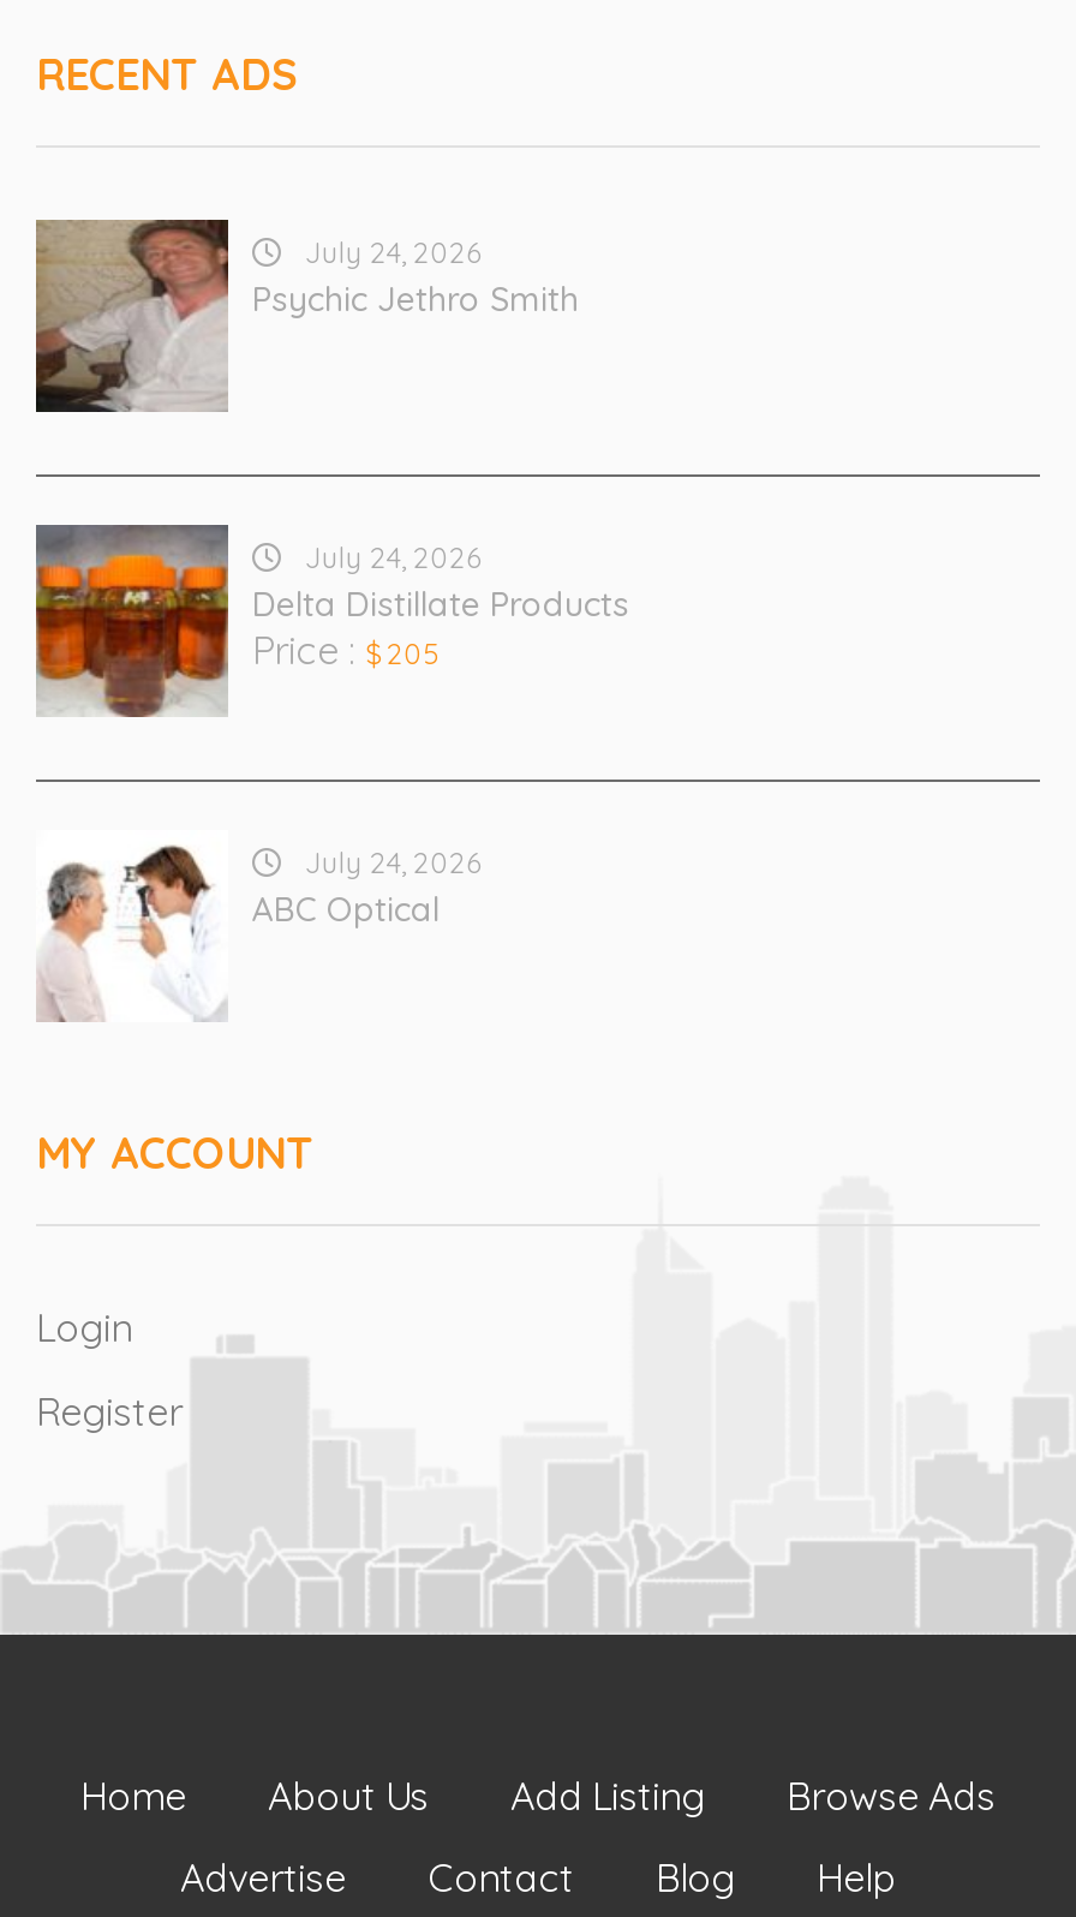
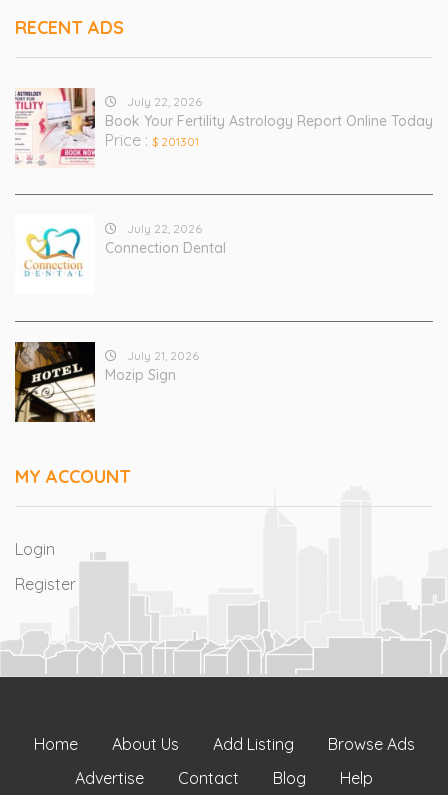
- [image]
- July 24, 2026
- Psychic Jethro Smith
+ [image]
+ July 22, 2026
+ Book Your Fertility Astrology Report Online Today
+ Price : $ 201301

- [image]
- July 24, 2026
- Delta Distillate Products
- Price : $ 205
+ [image]
+ July 22, 2026
+ Connection Dental

- [image]
- July 24, 2026
- ABC Optical
+ [image]
+ July 21, 2026
+ Mozip Sign
